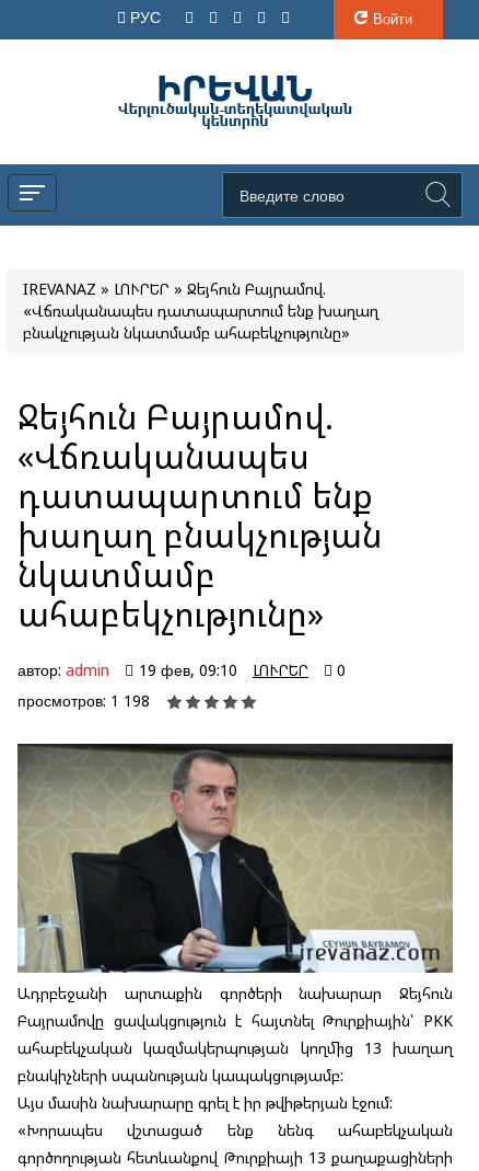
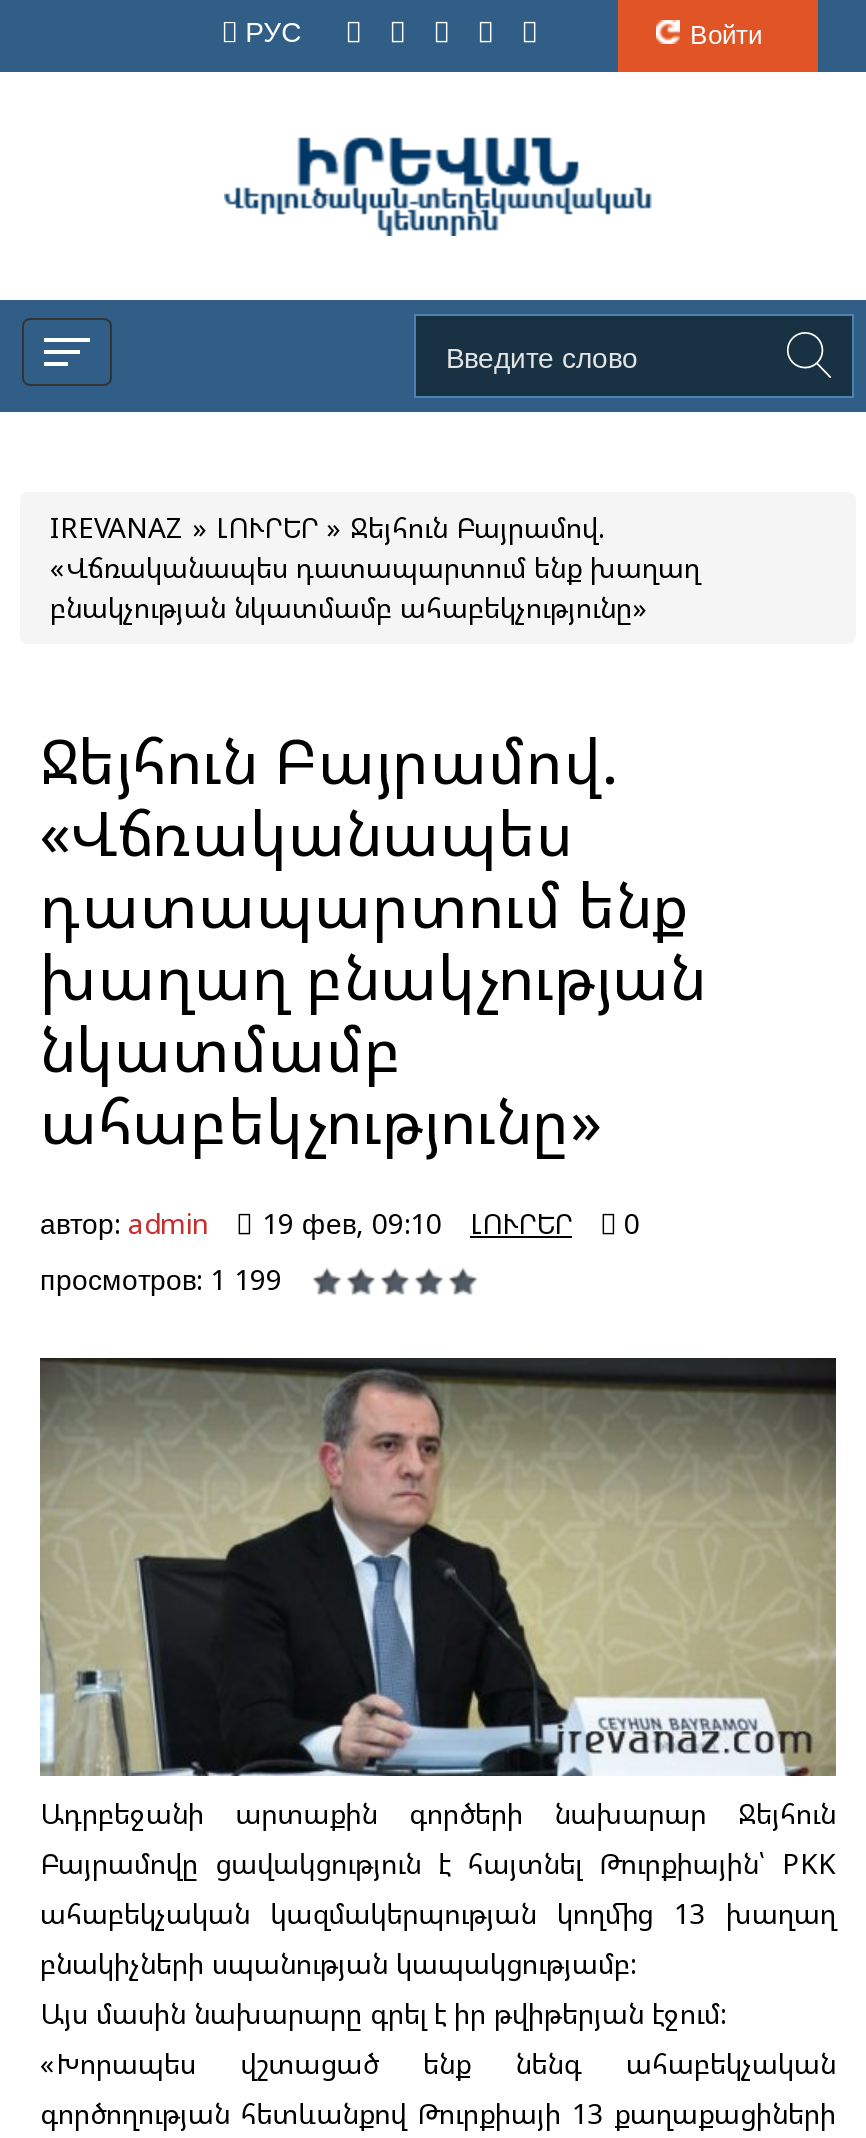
- просмотров: 1 198
+ просмотров: 1 199
